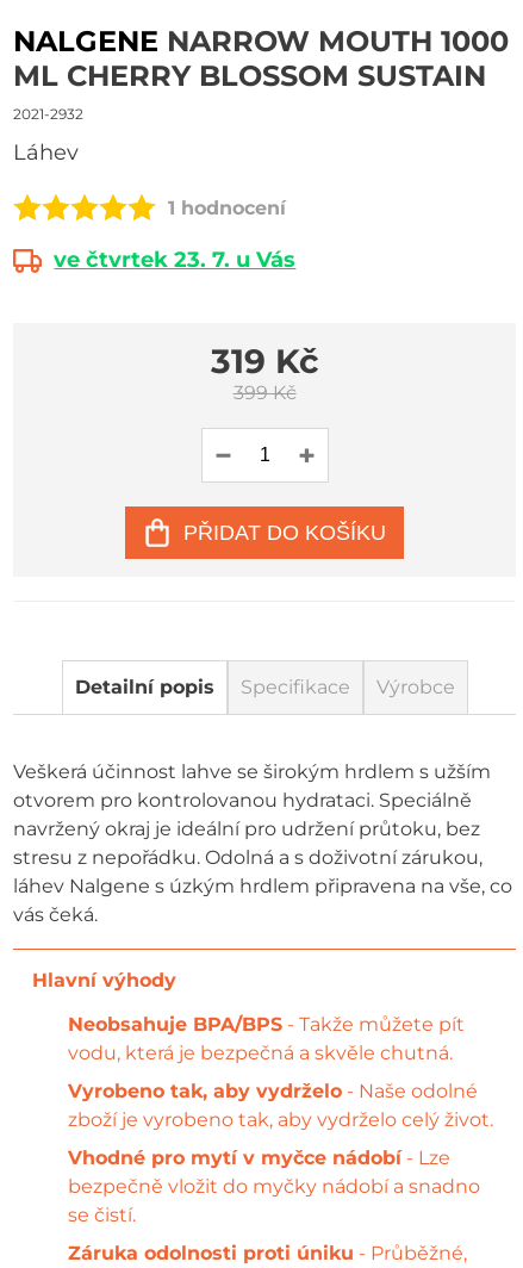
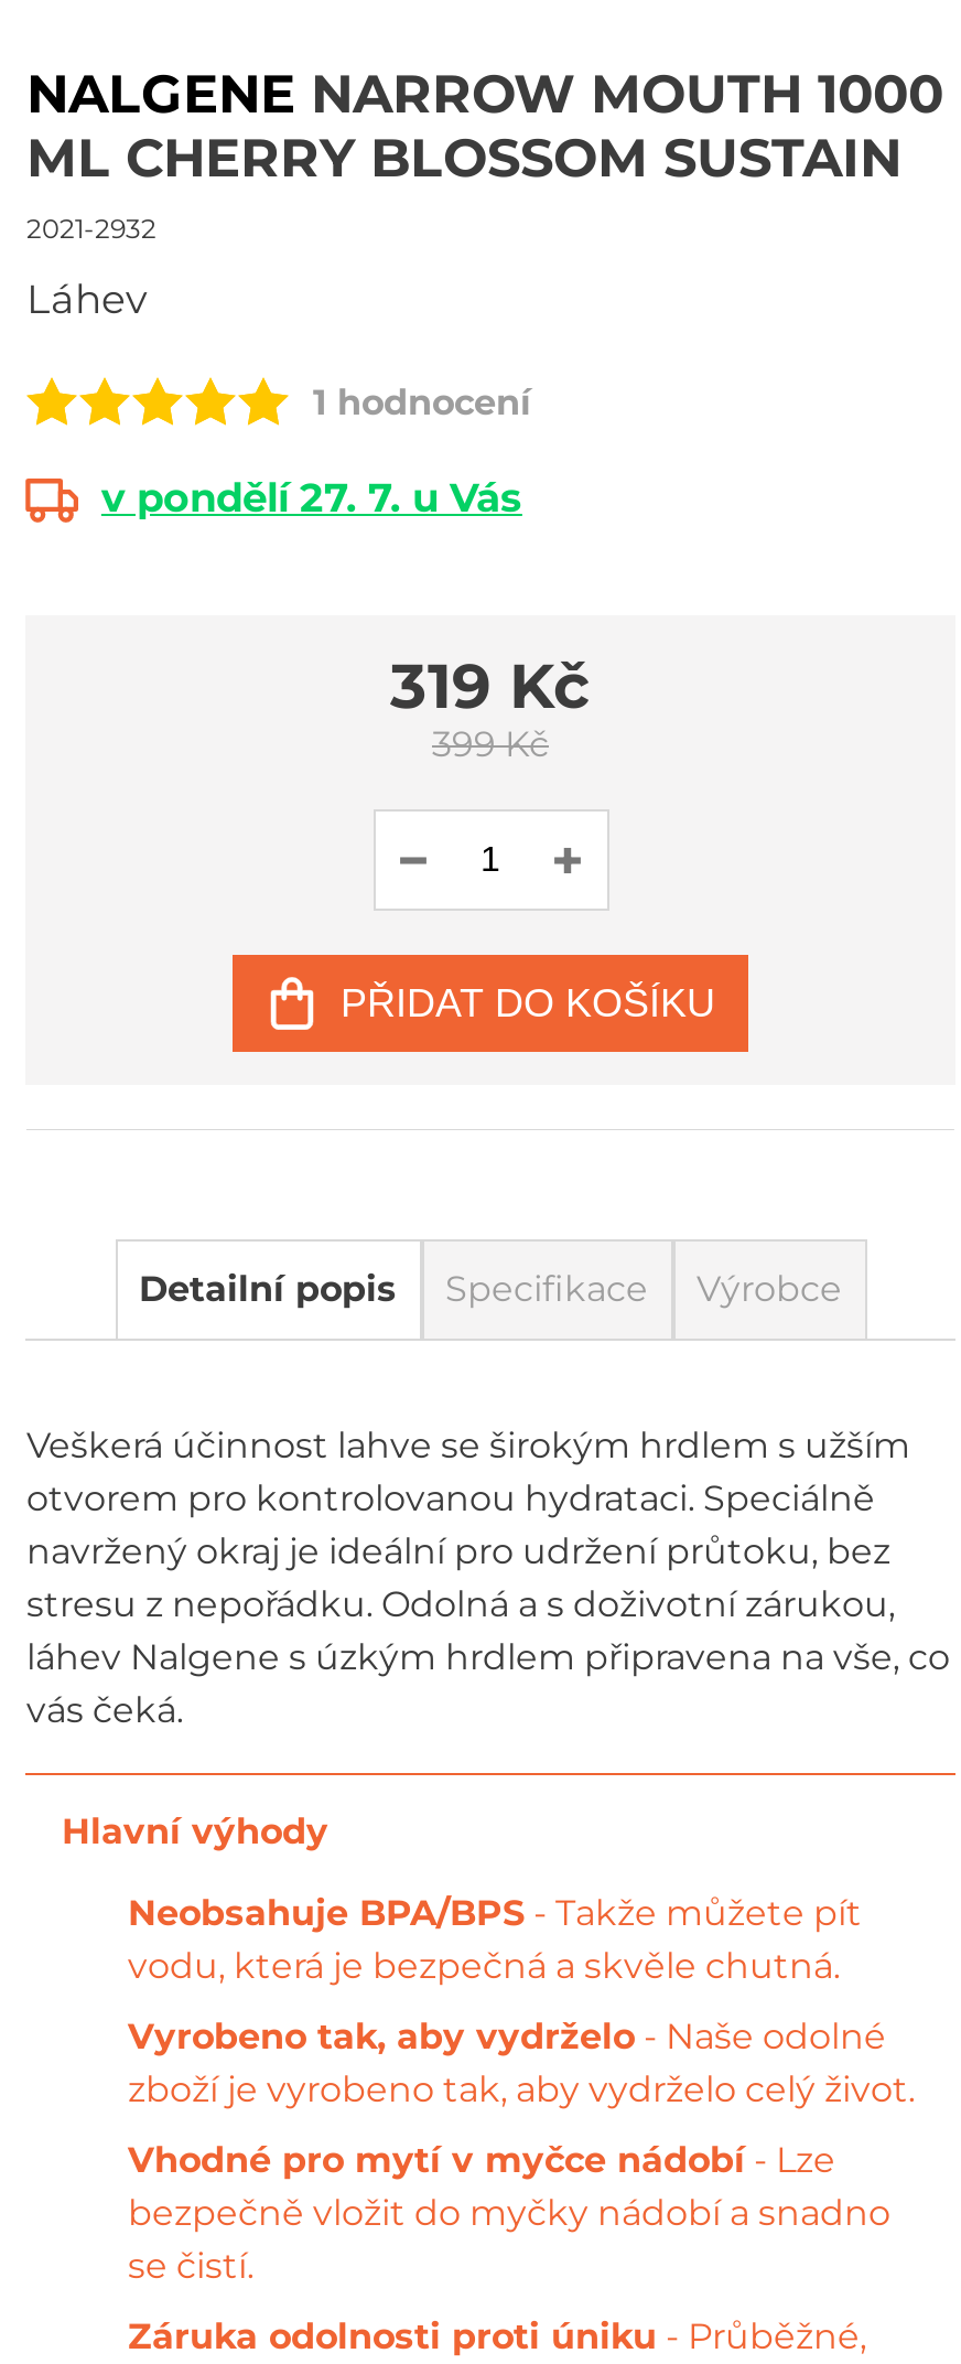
- ve čtvrtek 23. 7. u Vás
+ v pondělí 27. 7. u Vás
